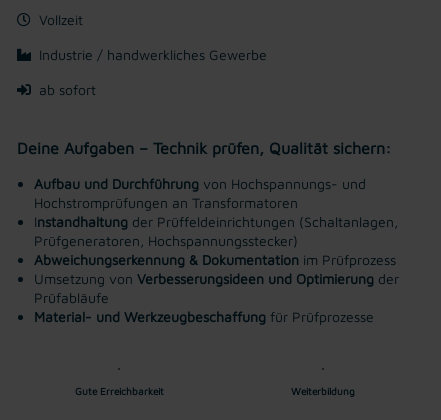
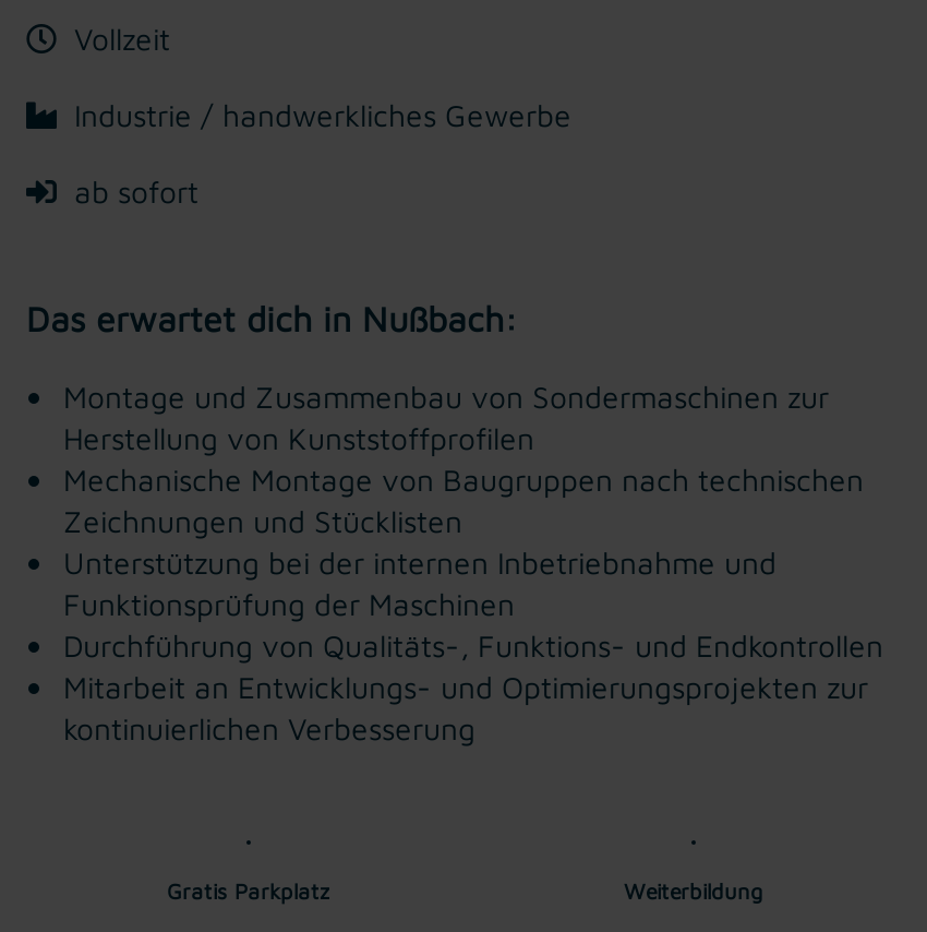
- Deine Aufgaben – Technik prüfen, Qualität sichern:
+ Das erwartet dich in Nußbach:

- Aufbau und Durchführung von Hochspannungs- und
- Hochstromprüfungen an Transformatoren
- Instandhaltung der Prüffeldeinrichtungen (Schaltanlagen,
- Prüfgeneratoren, Hochspannungsstecker)
- Abweichungserkennung & Dokumentation im Prüfprozess
- Umsetzung von Verbesserungsideen und Optimierung der
- Prüfabläufe
- Material- und Werkzeugbeschaffung für Prüfprozesse
+ Montage und Zusammenbau von Sondermaschinen zur
+ Herstellung von Kunststoffprofilen
+ Mechanische Montage von Baugruppen nach technischen
+ Zeichnungen und Stücklisten
+ Unterstützung bei der internen Inbetriebnahme und
+ Funktionsprüfung der Maschinen
+ Durchführung von Qualitäts-, Funktions- und Endkontrollen
+ Mitarbeit an Entwicklungs- und Optimierungsprojekten zur
+ kontinuierlichen Verbesserung

- Gute Erreichbarkeit
+ Gratis Parkplatz
